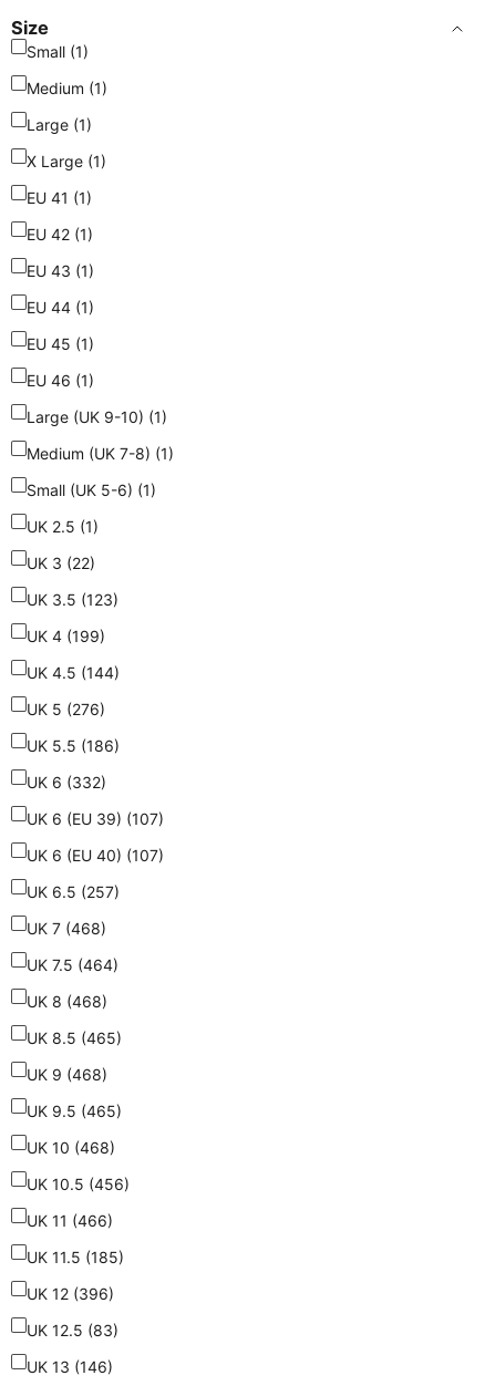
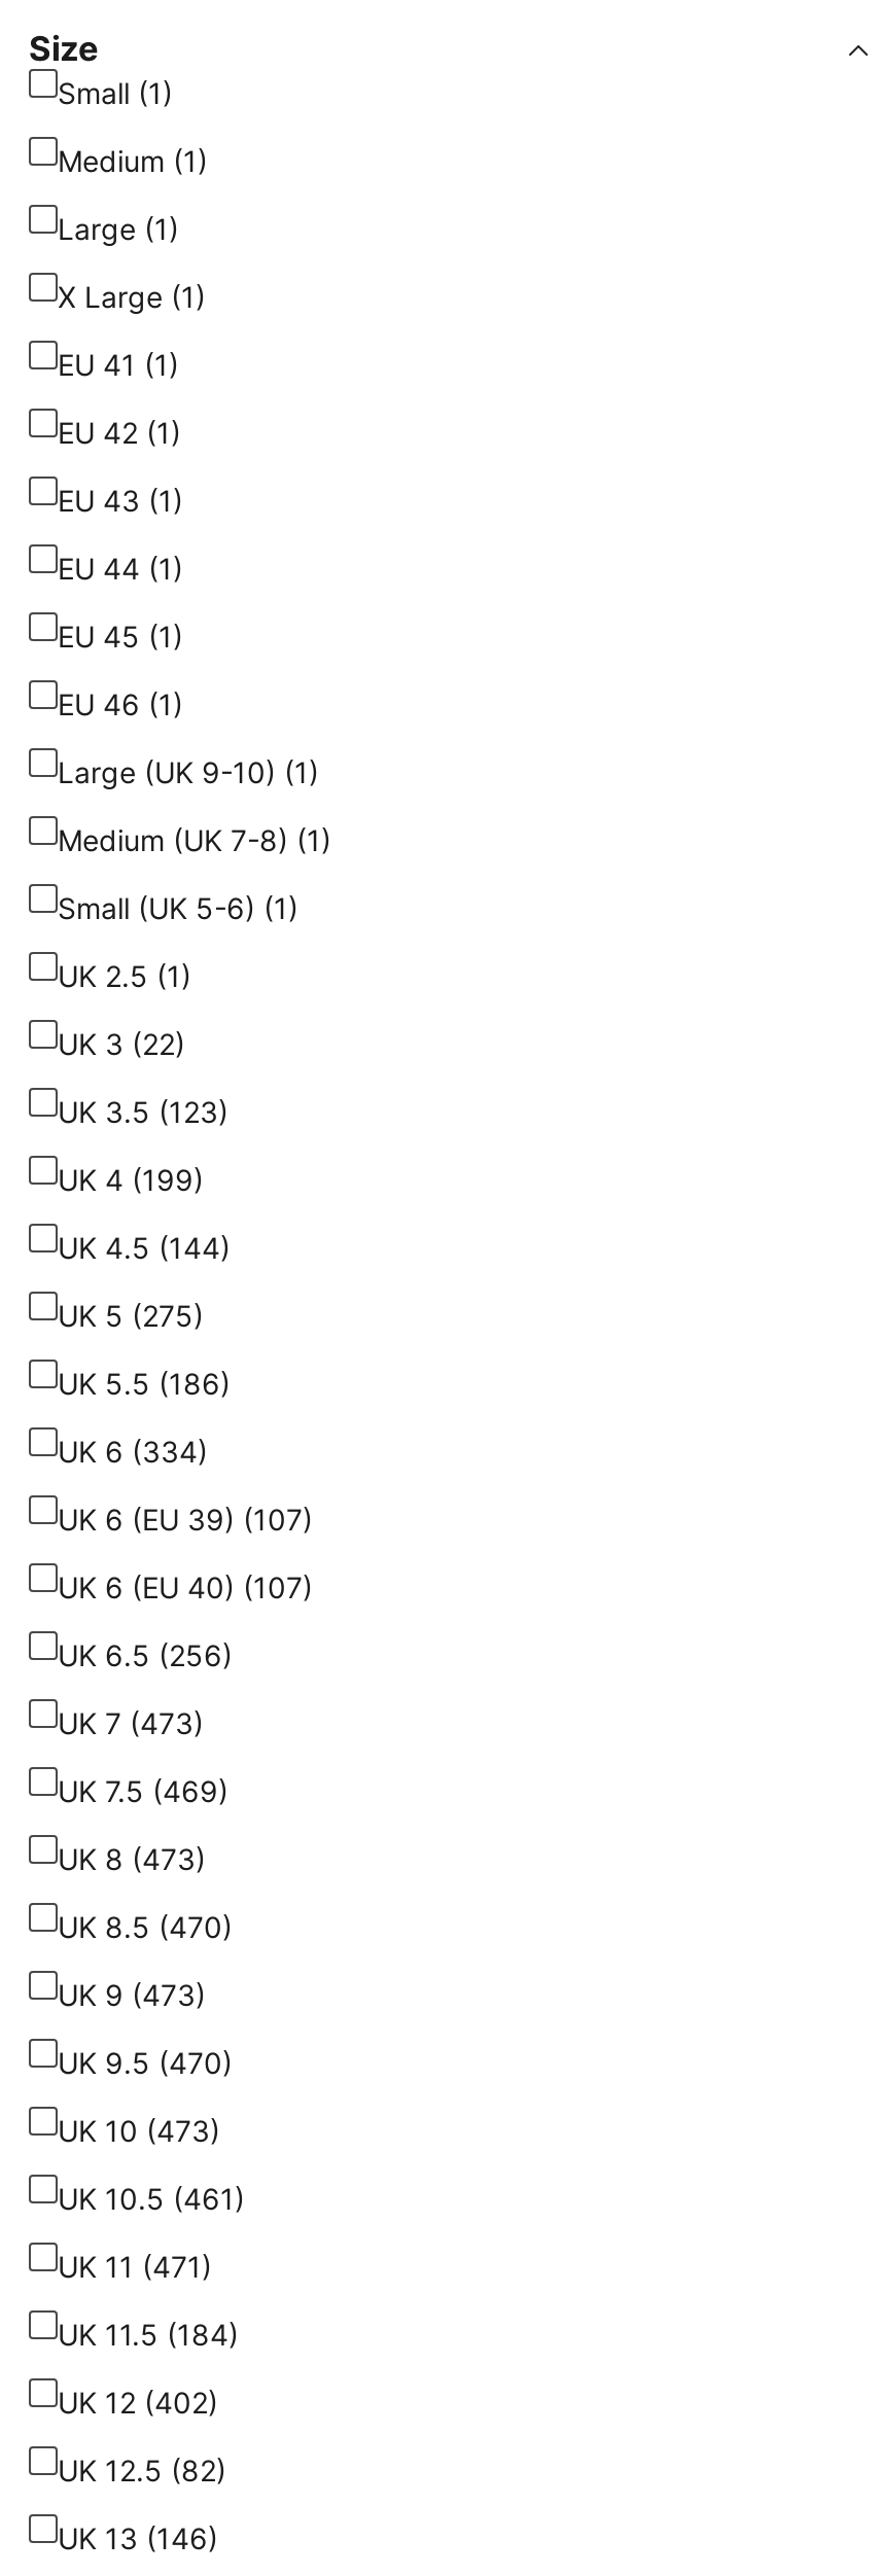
- UK 5 (276)
+ UK 5 (275)

- UK 6 (332)
+ UK 6 (334)

- UK 6.5 (257)
+ UK 6.5 (256)

- UK 7 (468)
+ UK 7 (473)

- UK 7.5 (464)
+ UK 7.5 (469)

- UK 8 (468)
+ UK 8 (473)

- UK 8.5 (465)
+ UK 8.5 (470)

- UK 9 (468)
+ UK 9 (473)

- UK 9.5 (465)
+ UK 9.5 (470)

- UK 10 (468)
+ UK 10 (473)

- UK 10.5 (456)
+ UK 10.5 (461)

- UK 11 (466)
+ UK 11 (471)

- UK 11.5 (185)
+ UK 11.5 (184)

- UK 12 (396)
+ UK 12 (402)

- UK 12.5 (83)
+ UK 12.5 (82)
